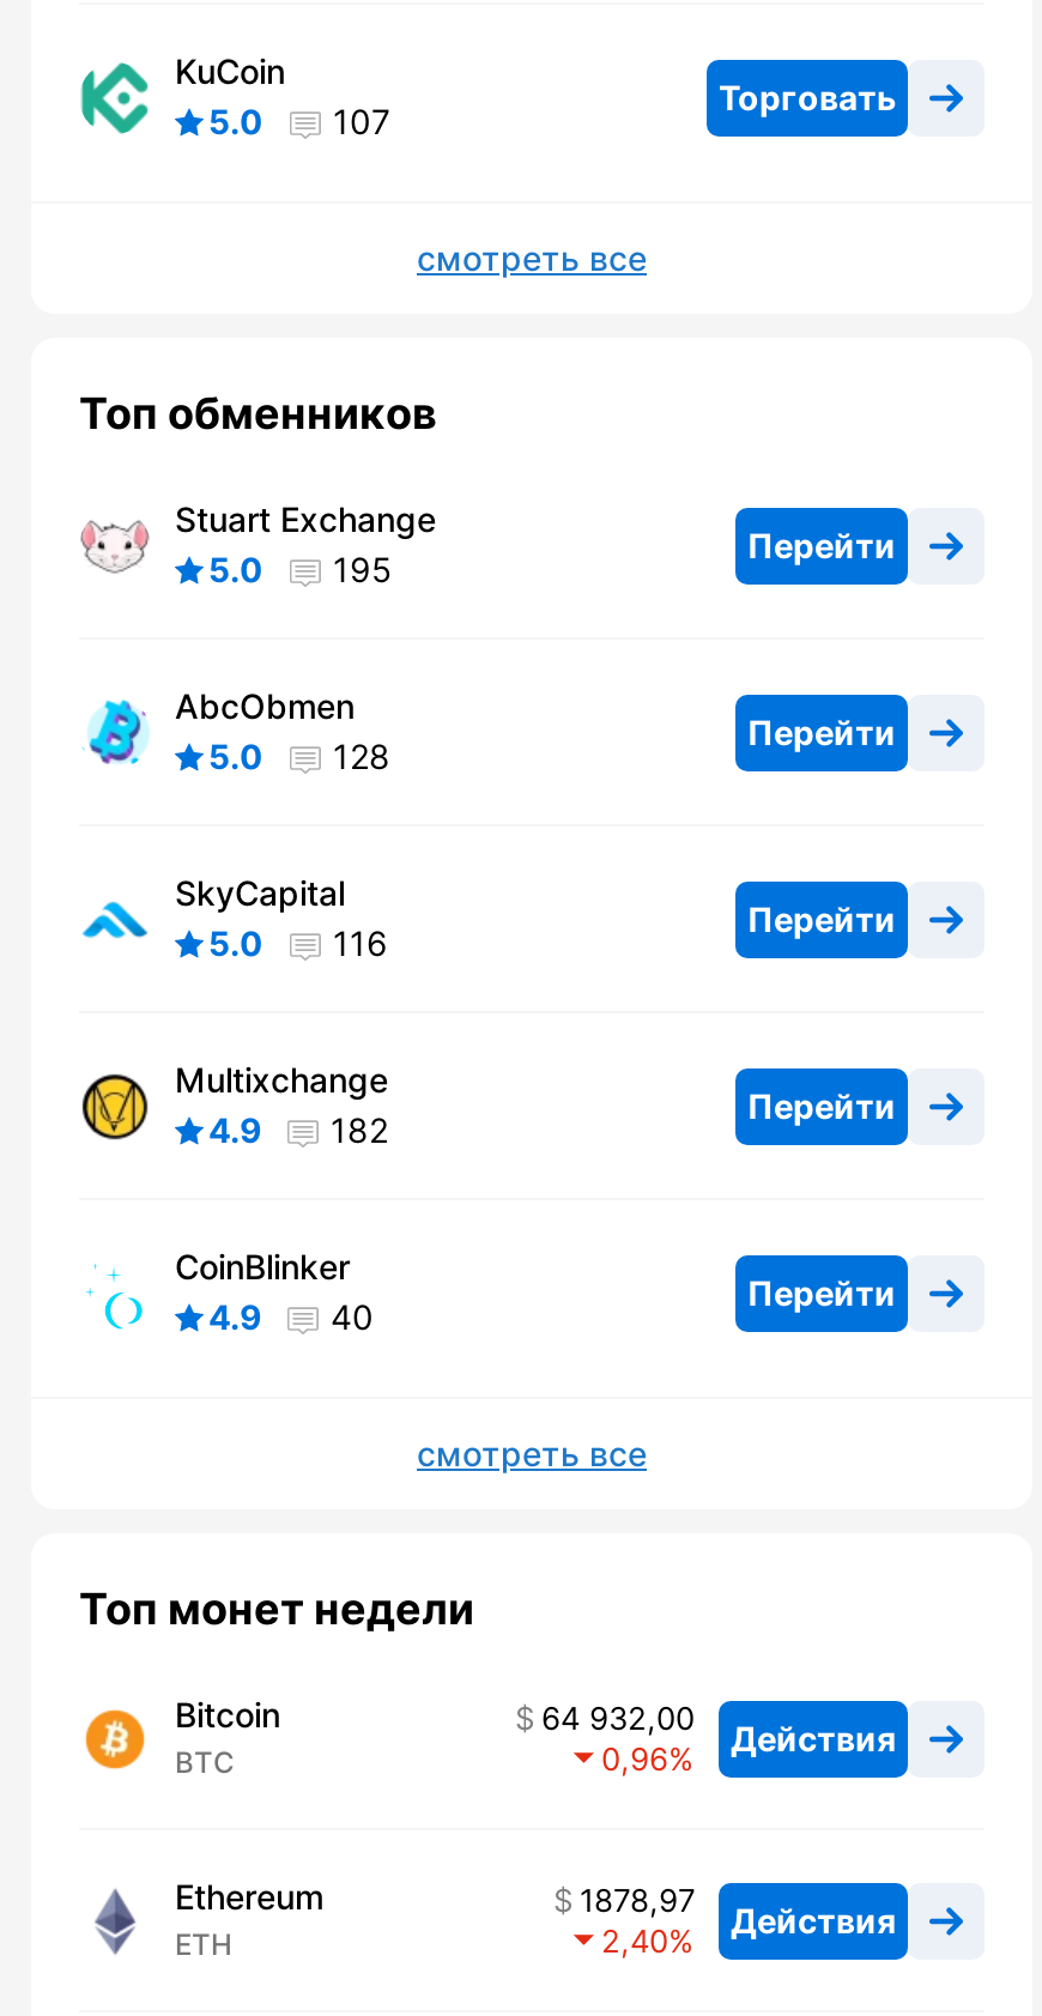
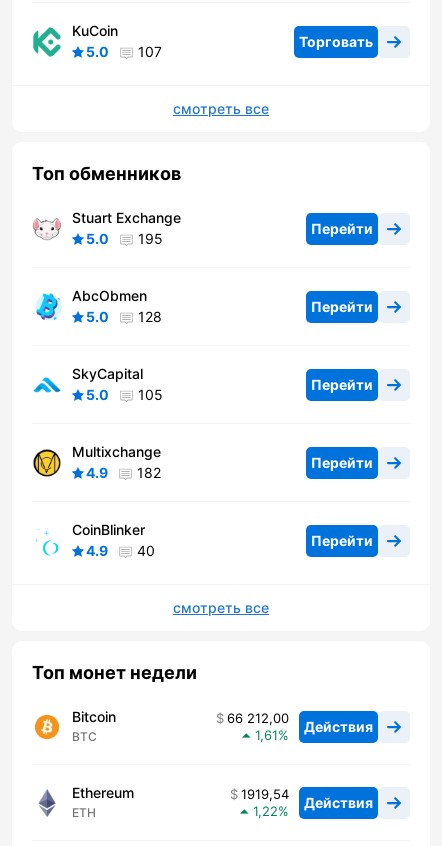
- 5.0 116
+ 5.0 105

- 64 932,00 Действия
+ 66 212,00 Действия

- 0,96
+ 1,61

- 1878,97 Действия
+ 1919,54 Действия

- 2,40
+ 1,22
